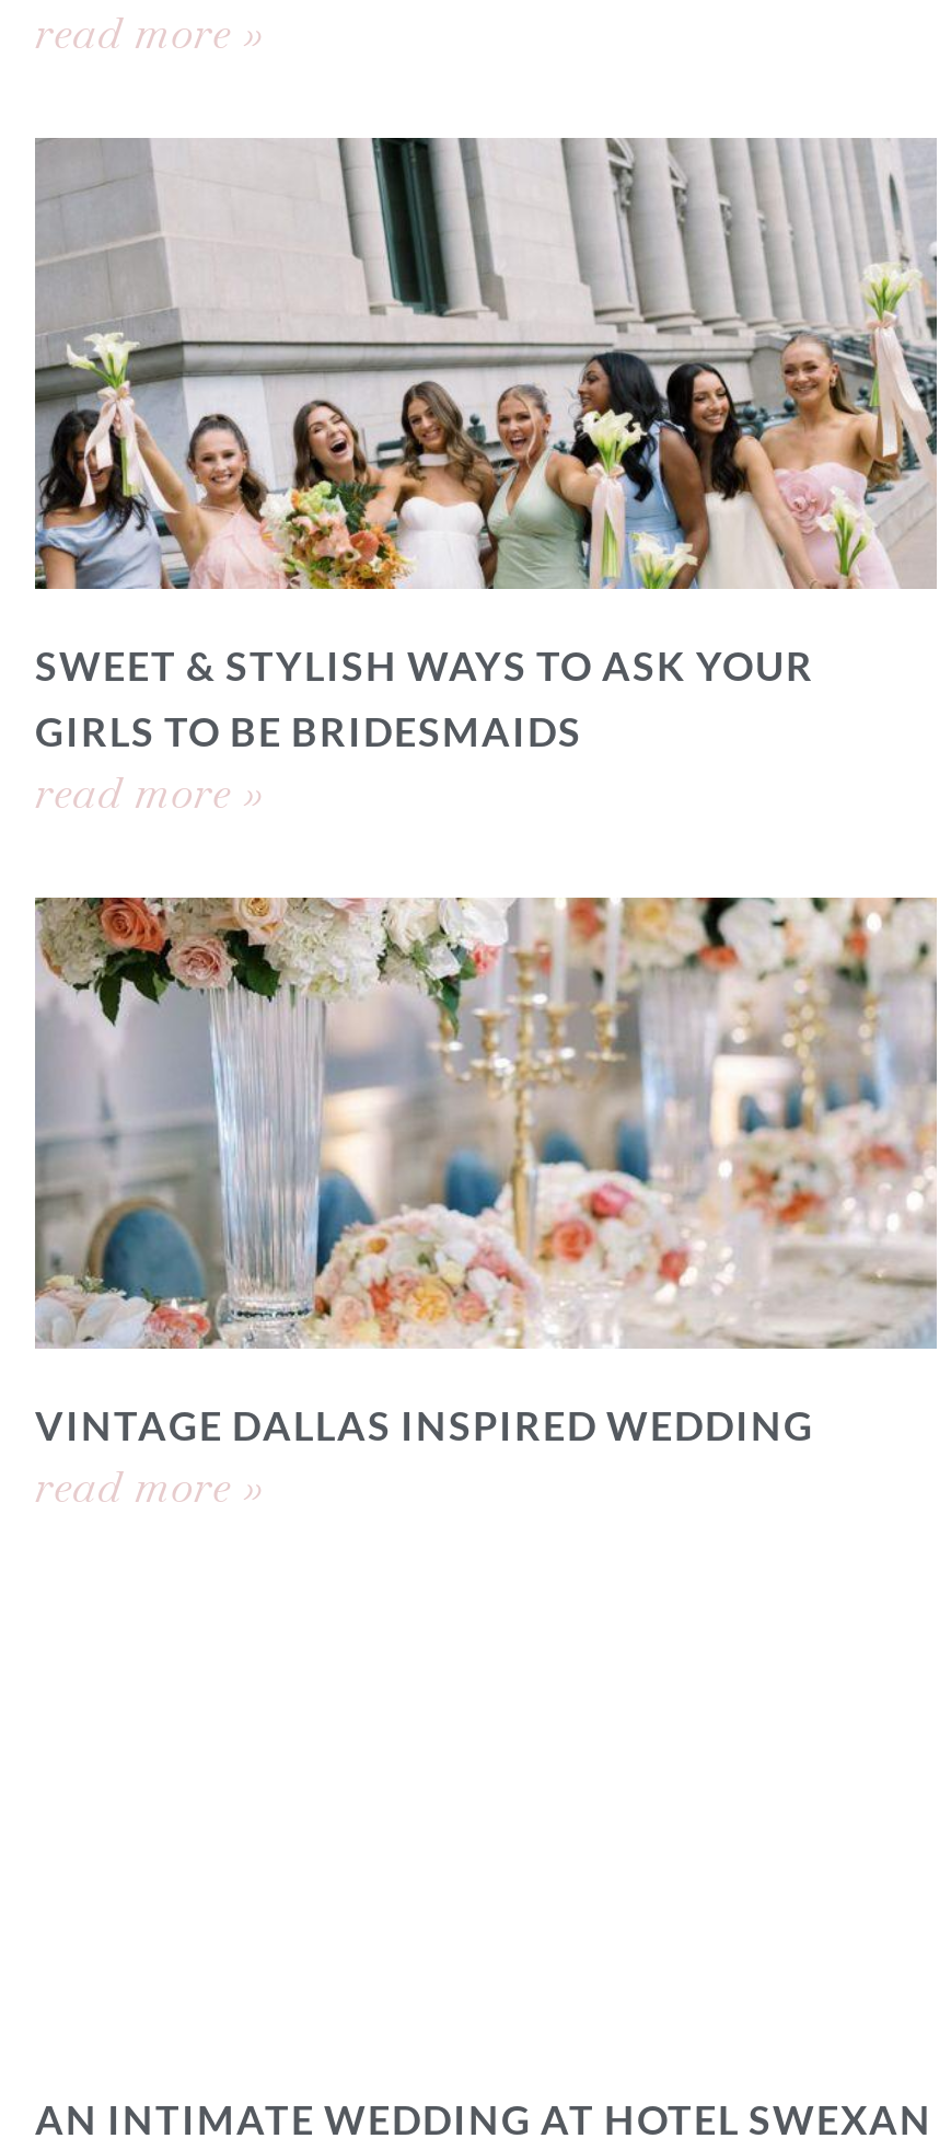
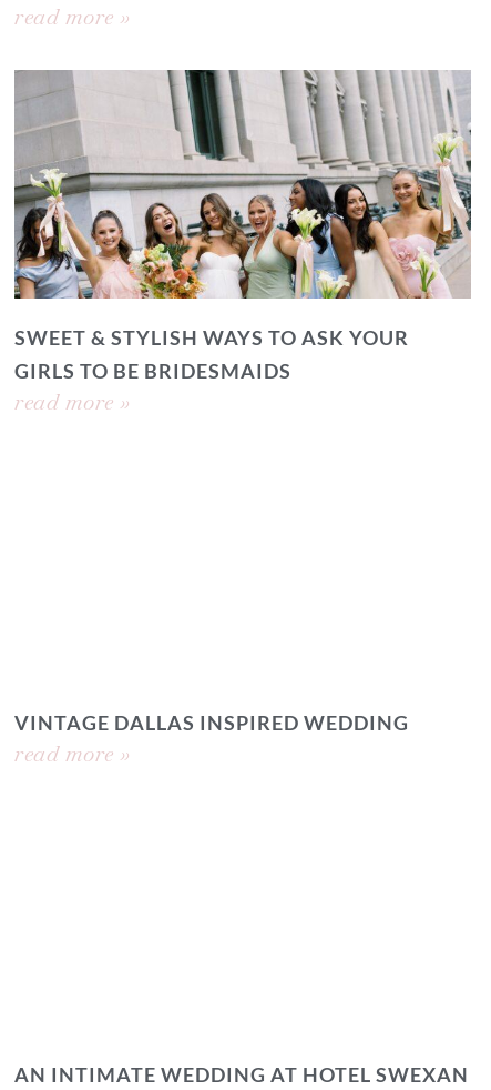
- [image]
